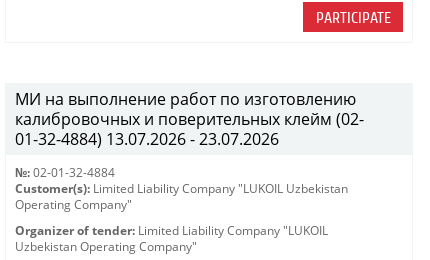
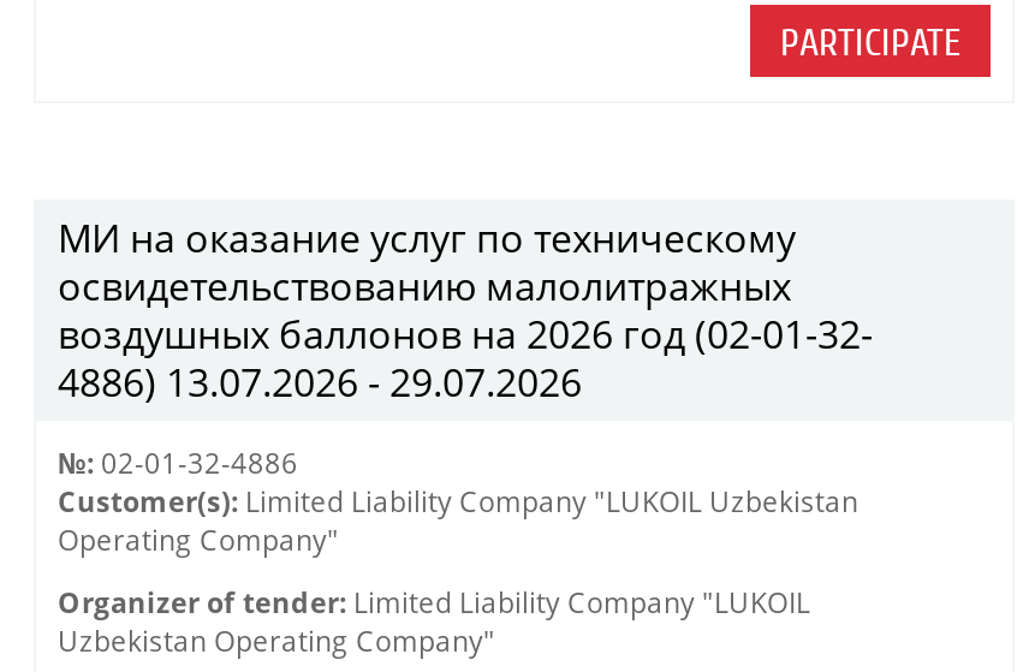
- МИ на выполнение работ по изготовлению
- калибровочных и поверительных клейм (02-
- 01-32-4884) 13.07.2026 - 23.07.2026
+ МИ на оказание услуг по техническому
+ освидетельствованию малолитражных
+ воздушных баллонов на 2026 год (02-01-32-
+ 4886) 13.07.2026 - 29.07.2026

- №: 02-01-32-4884
+ №: 02-01-32-4886
